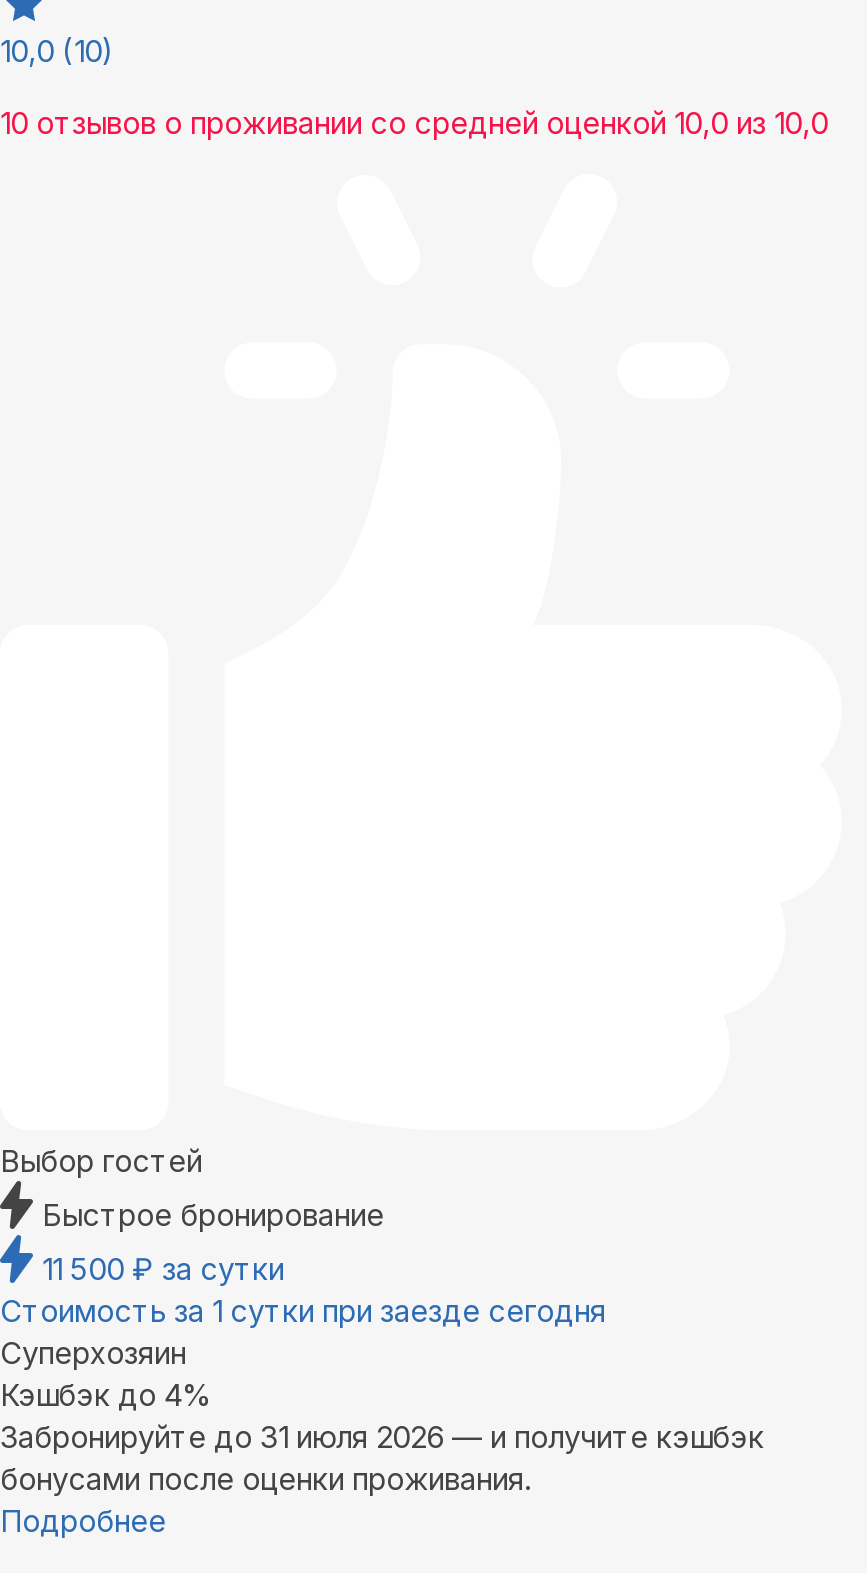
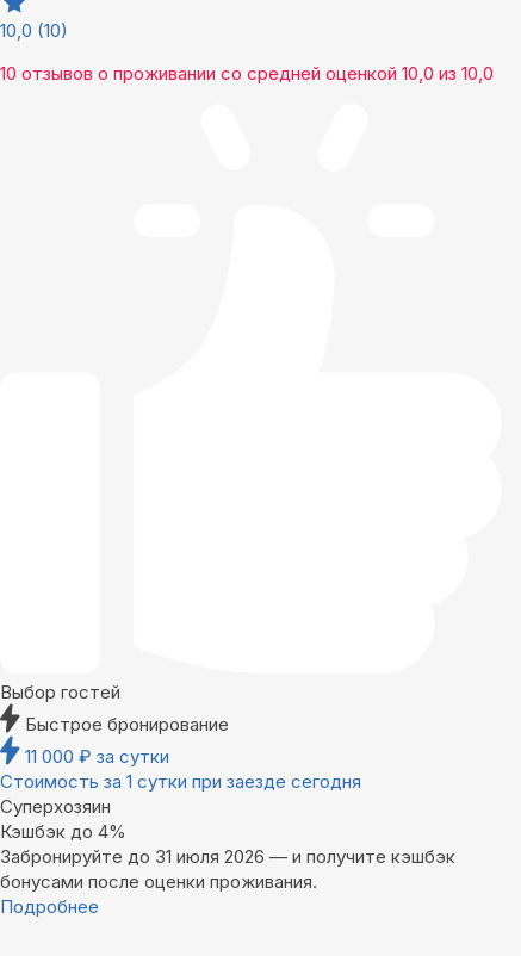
- 11 500 ₽ за сутки
+ 11 000 ₽ за сутки
